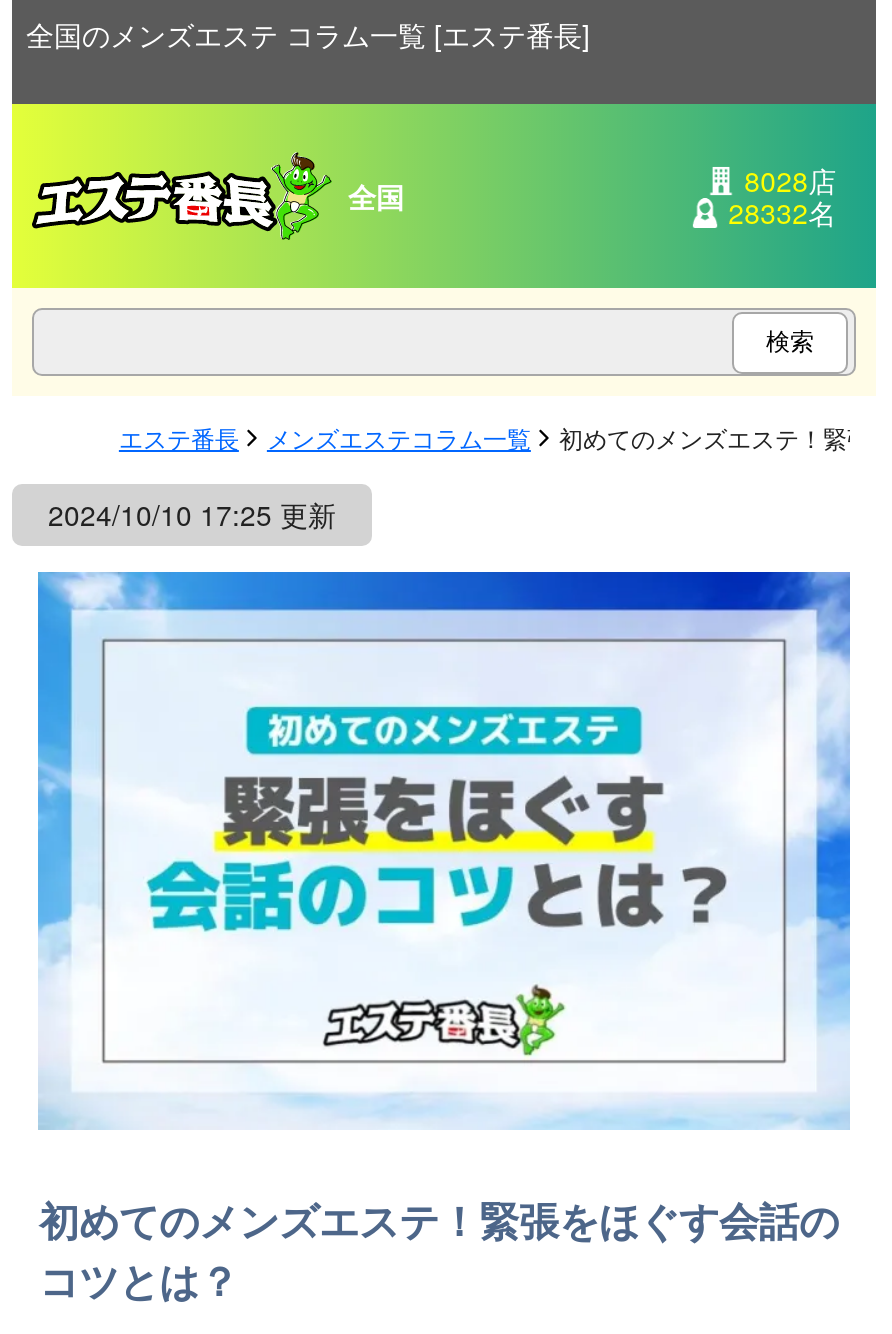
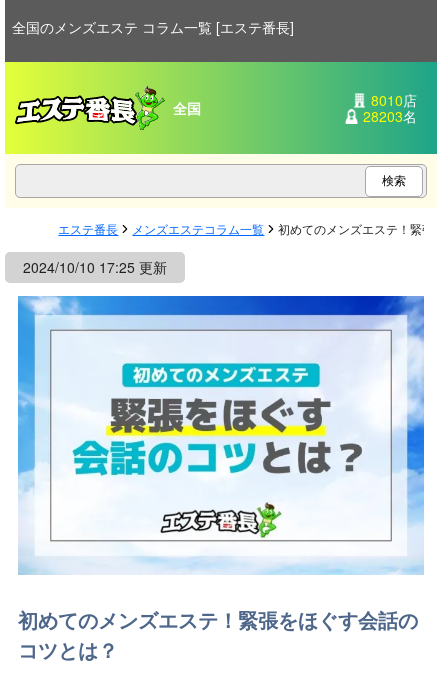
- 8028店
+ 8010店

- 28332名
+ 28203名
